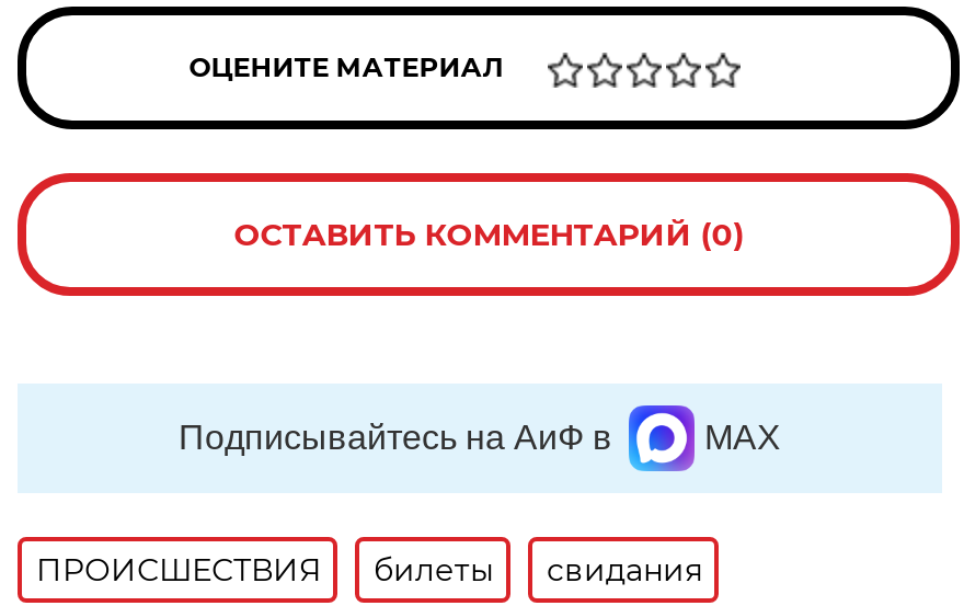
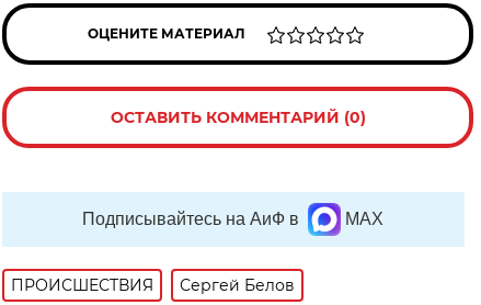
- билеты
- свидания
+ Сергей Белов
